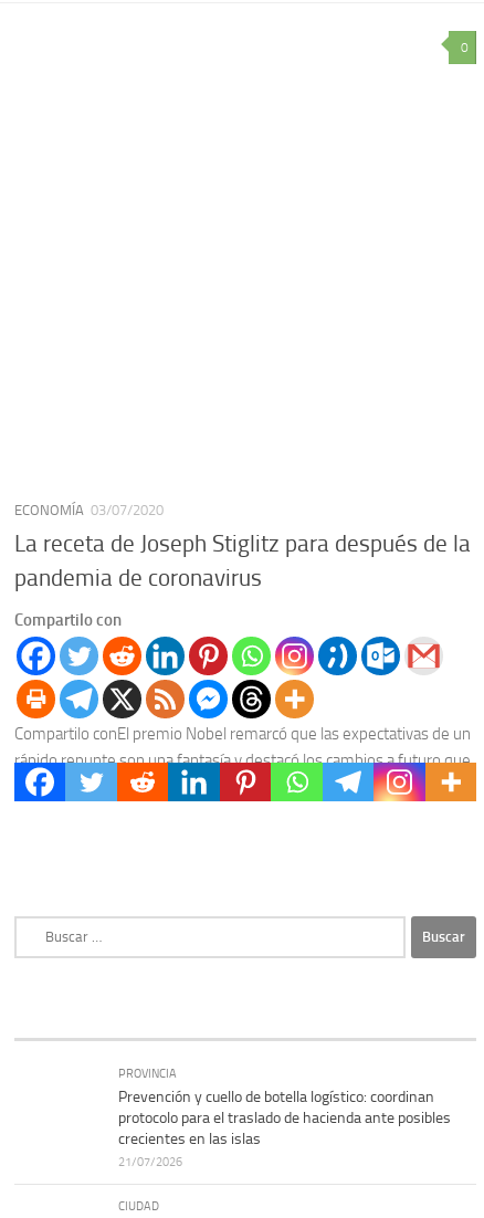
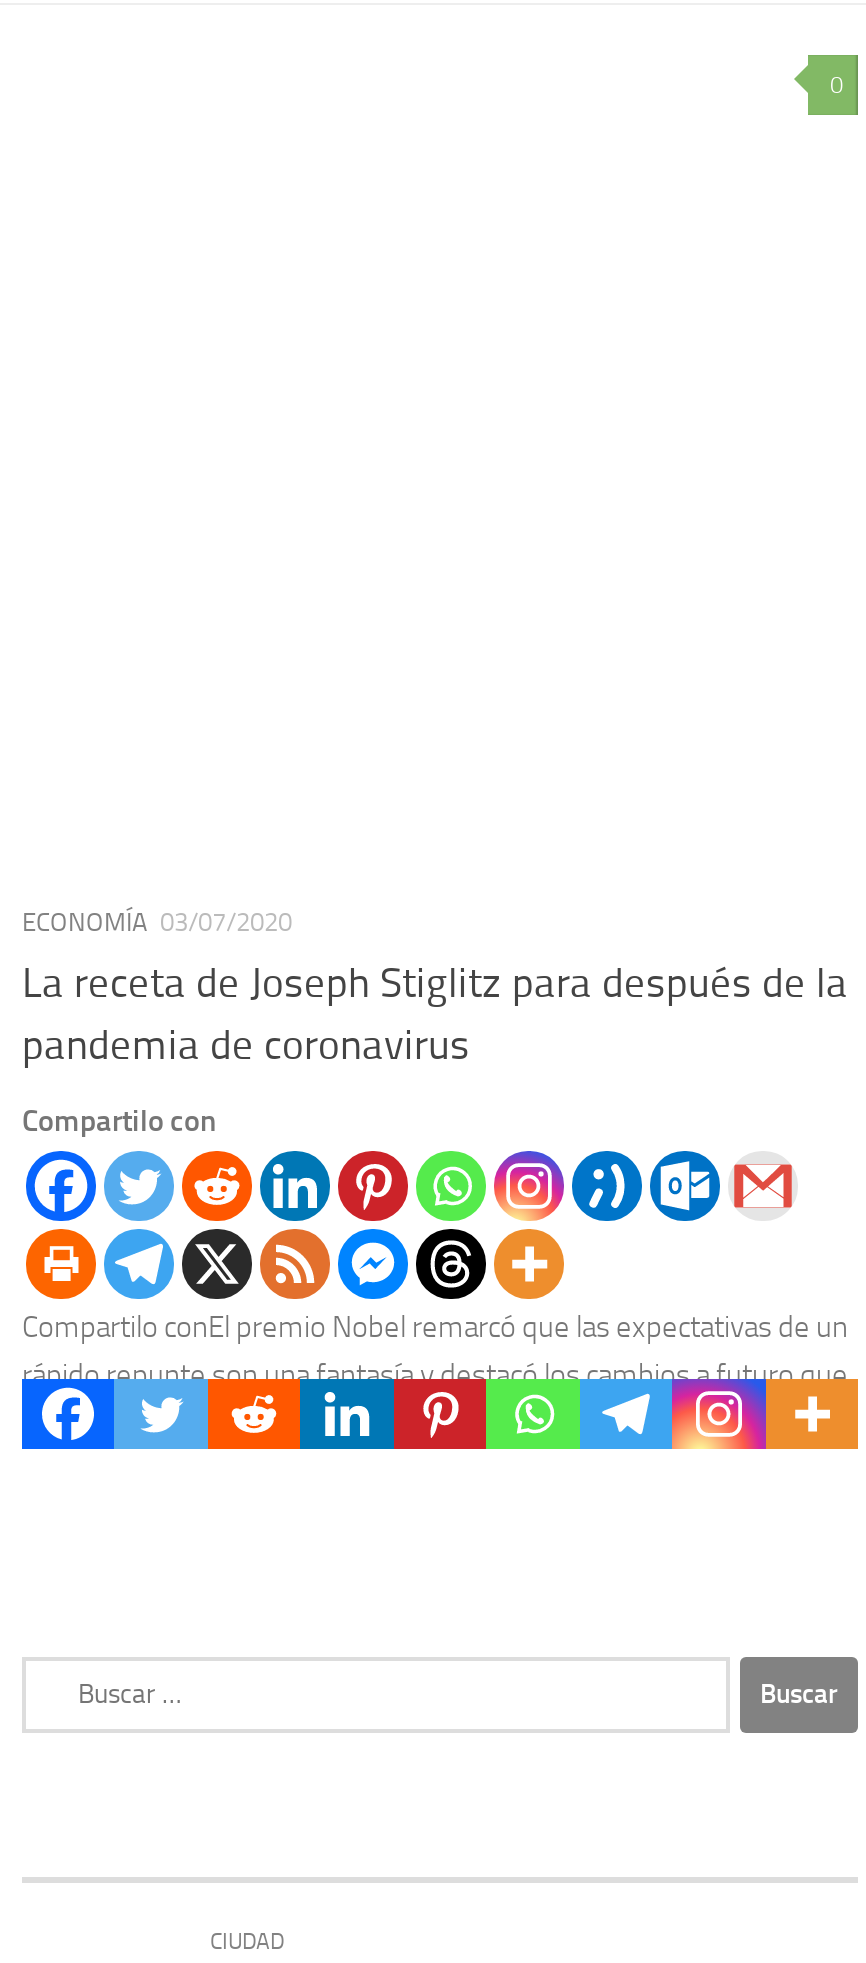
- PROVINCIA
- Prevención y cuello de botella logístico: coordinan
- protocolo para el traslado de hacienda ante posibles
- crecientes en las islas
- 21/07/2026
